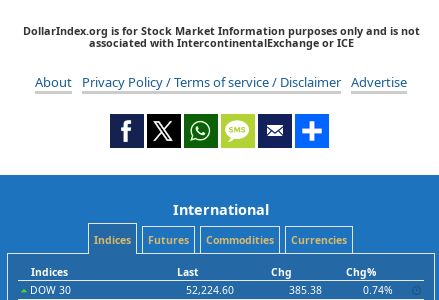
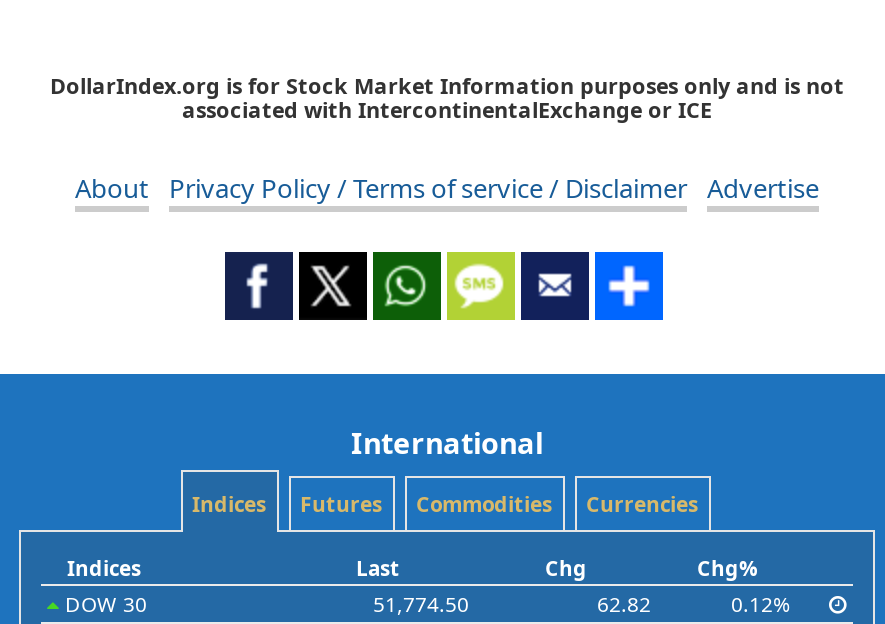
- 52,224.60
+ 51,774.50

- 385.38
+ 62.82

- 0.74%
+ 0.12%
